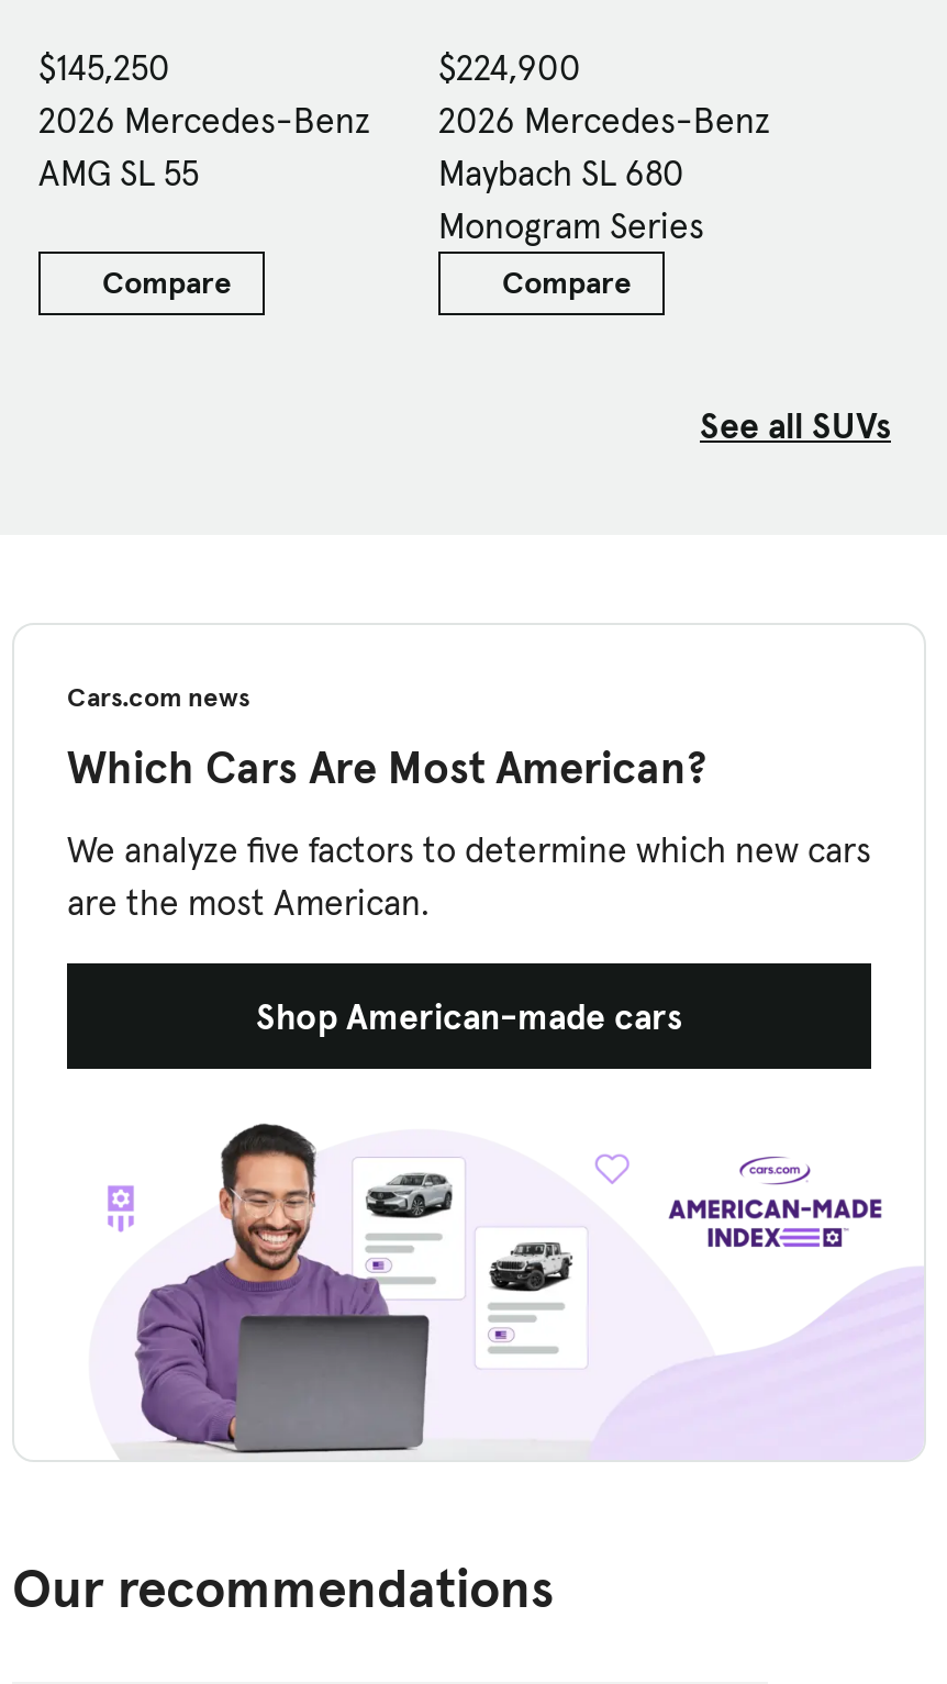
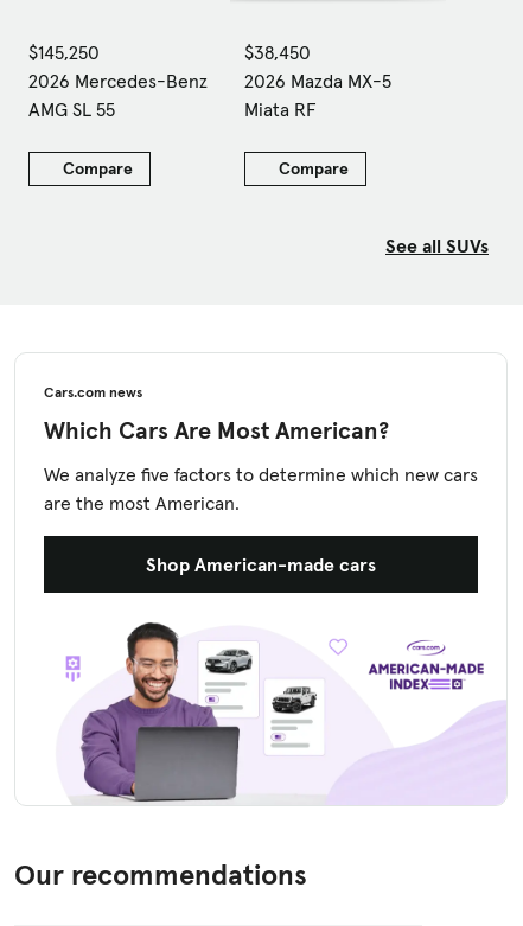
- $224,900
- 2026 Mercedes-Benz
- Maybach SL 680
- Monogram Series
+ $38,450
+ 2026 Mazda MX-5
+ Miata RF
